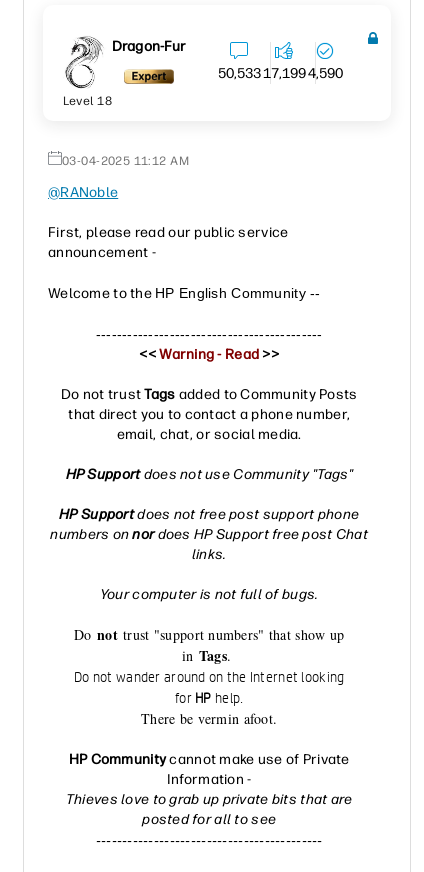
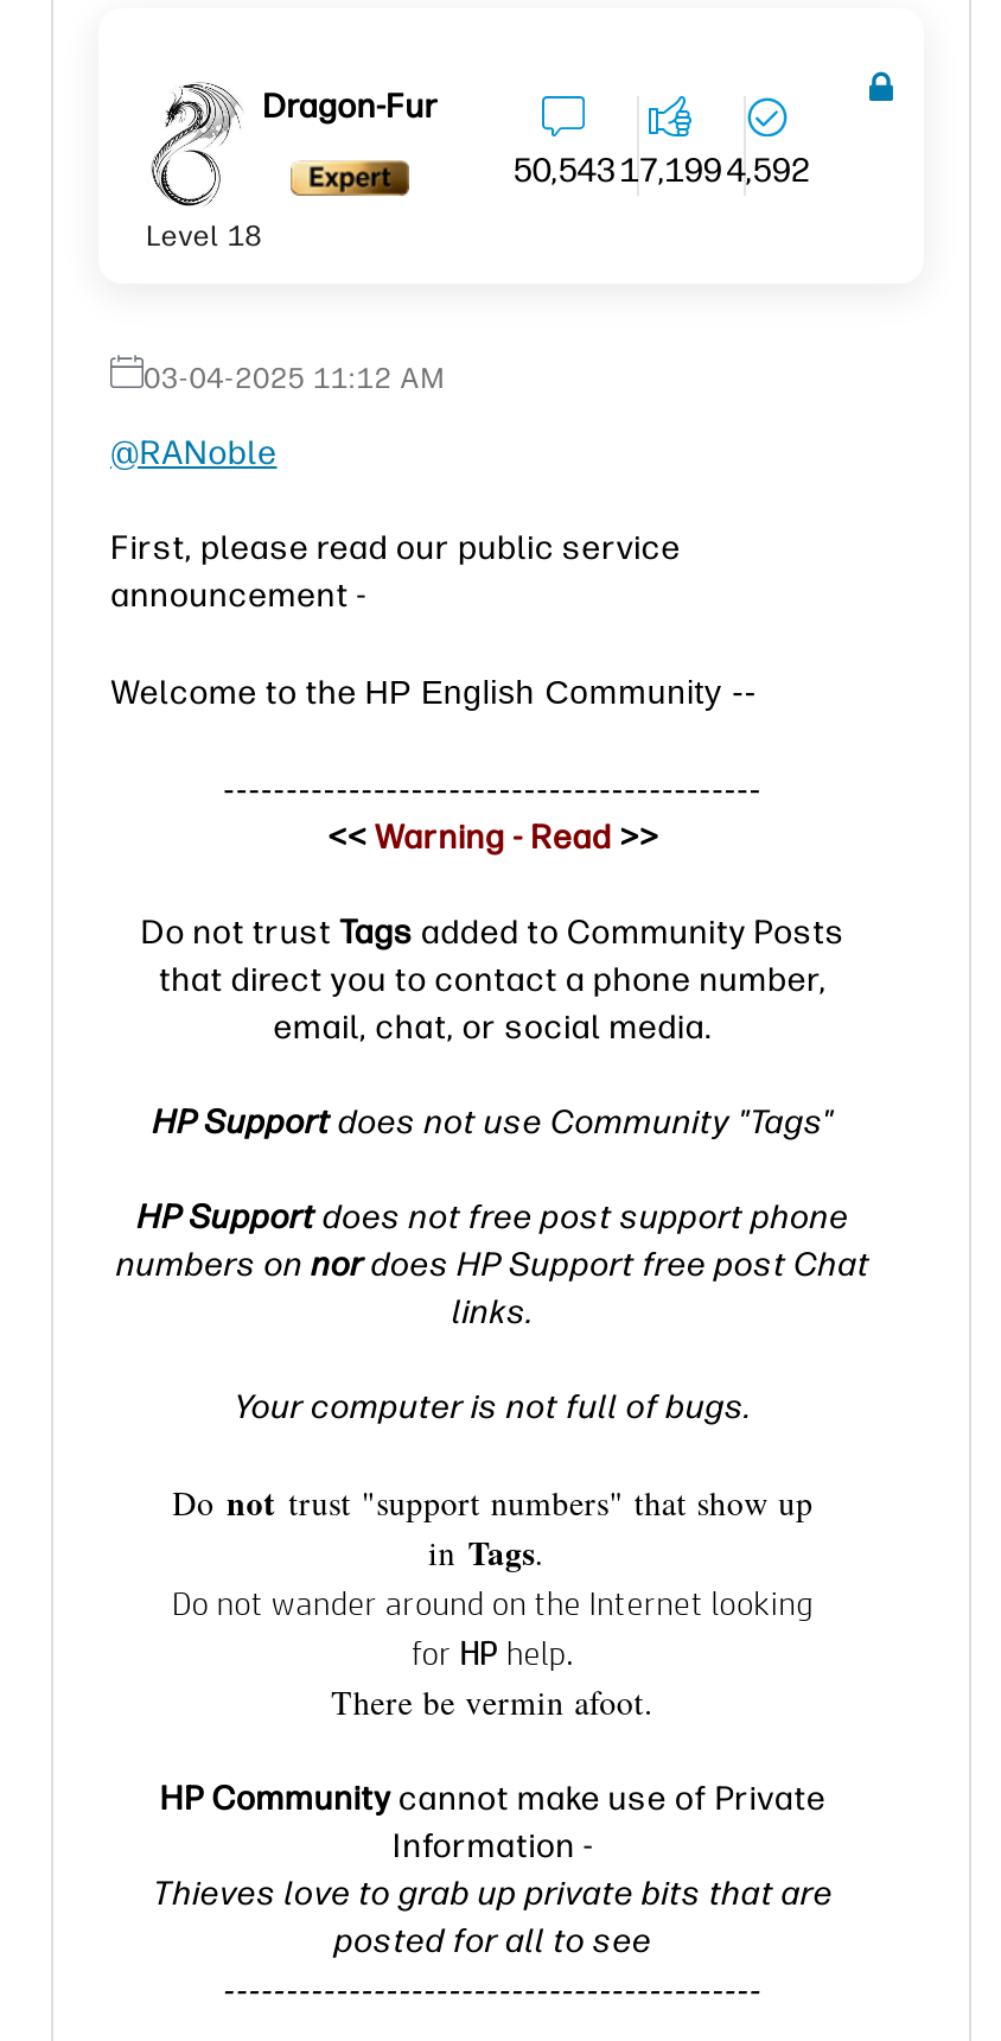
- 50,533 17,199 4,590
+ 50,543 17,199 4,592
